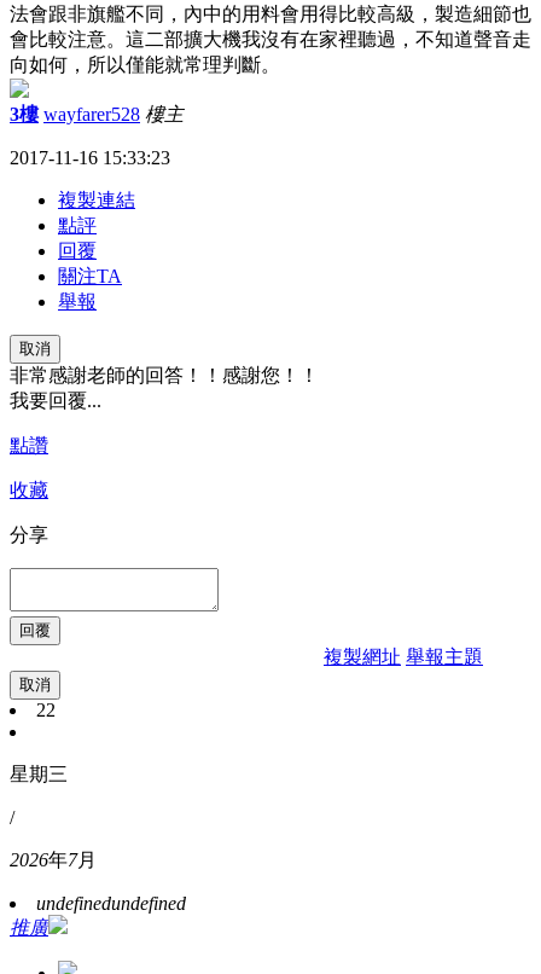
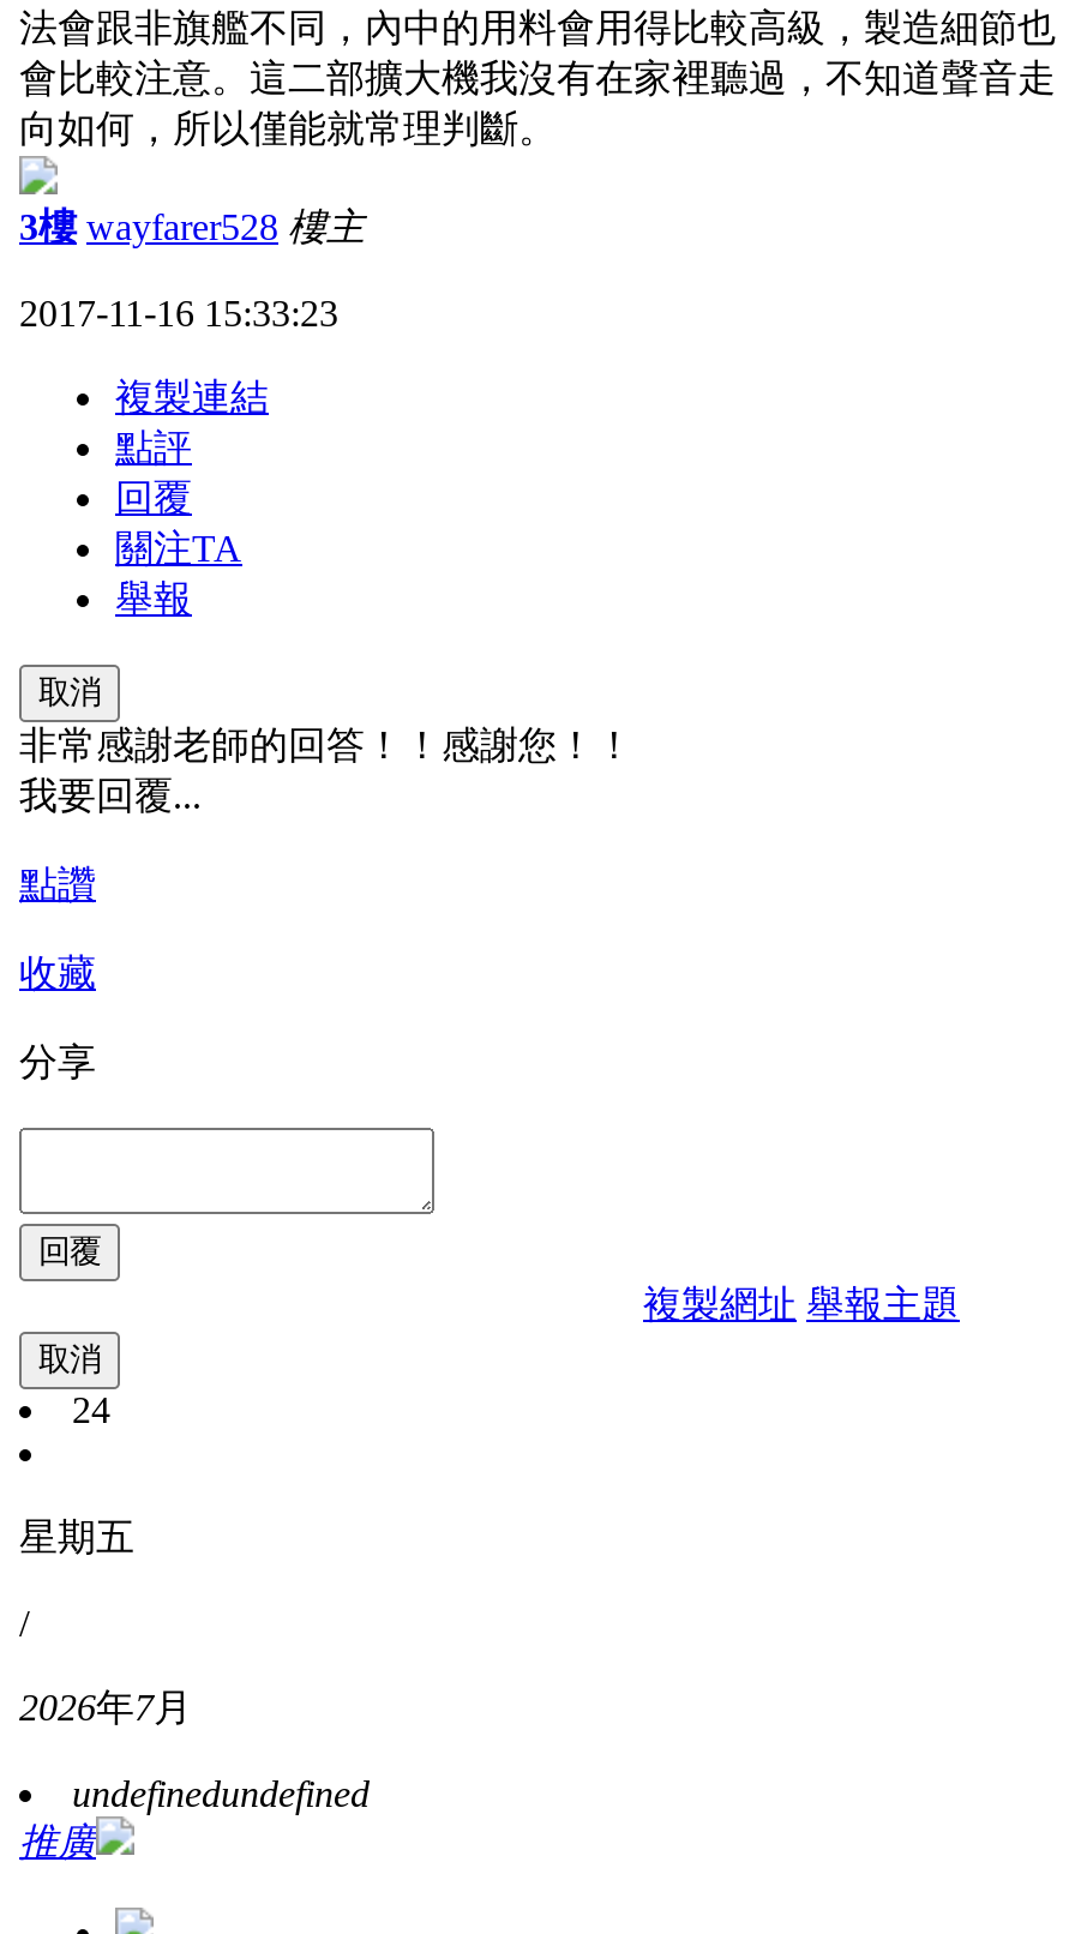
- 22
+ 24

- 星期三
+ 星期五
